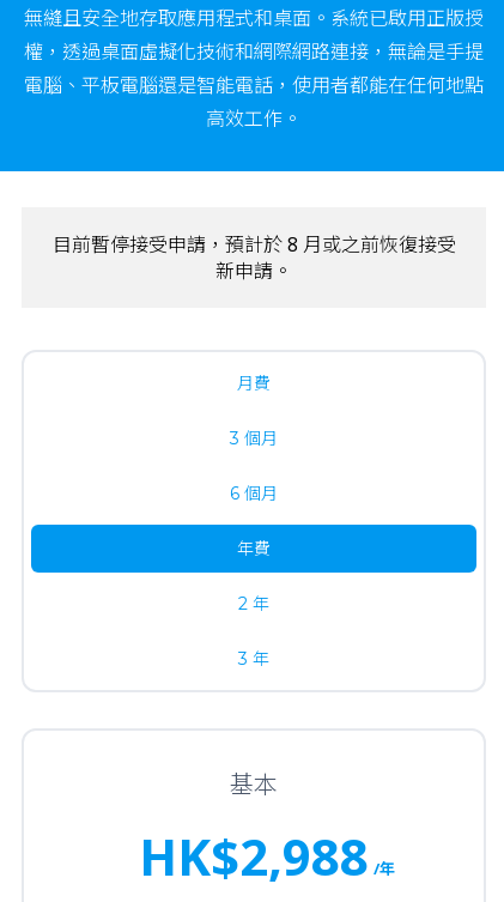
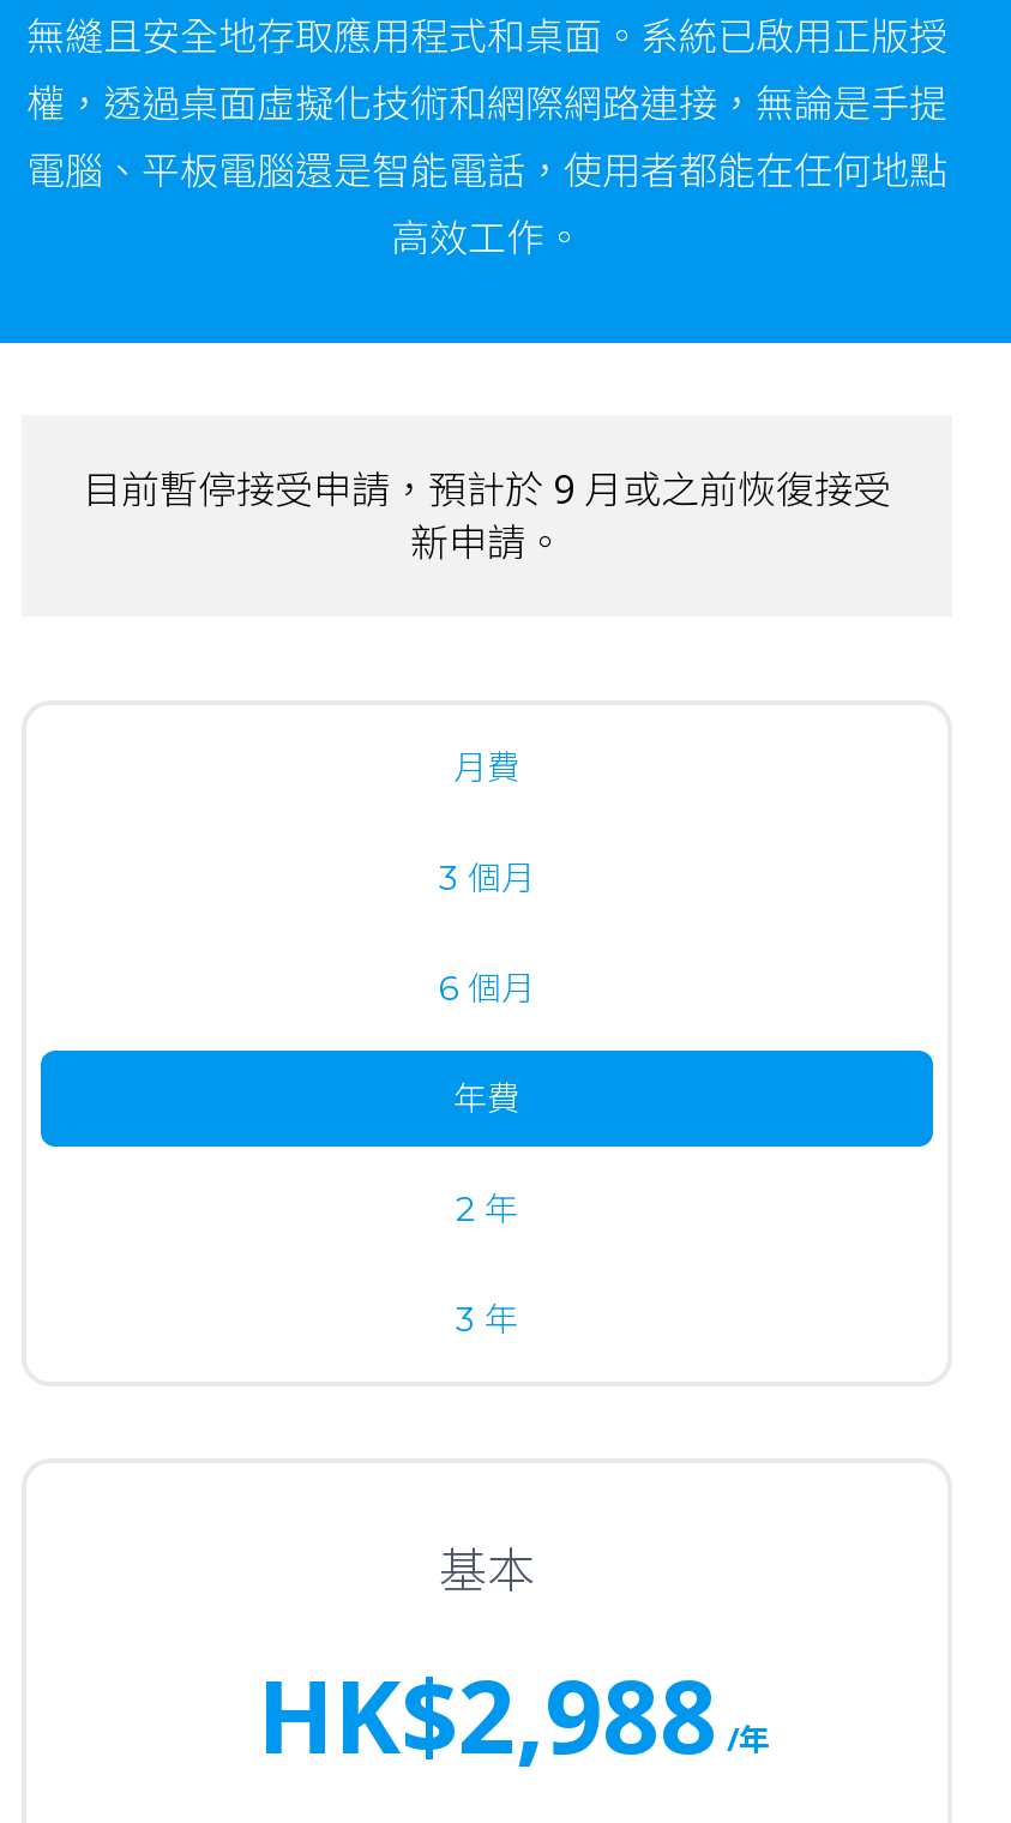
- 目前暫停接受申請，預計於 8 月或之前恢復接受
+ 目前暫停接受申請，預計於 9 月或之前恢復接受
